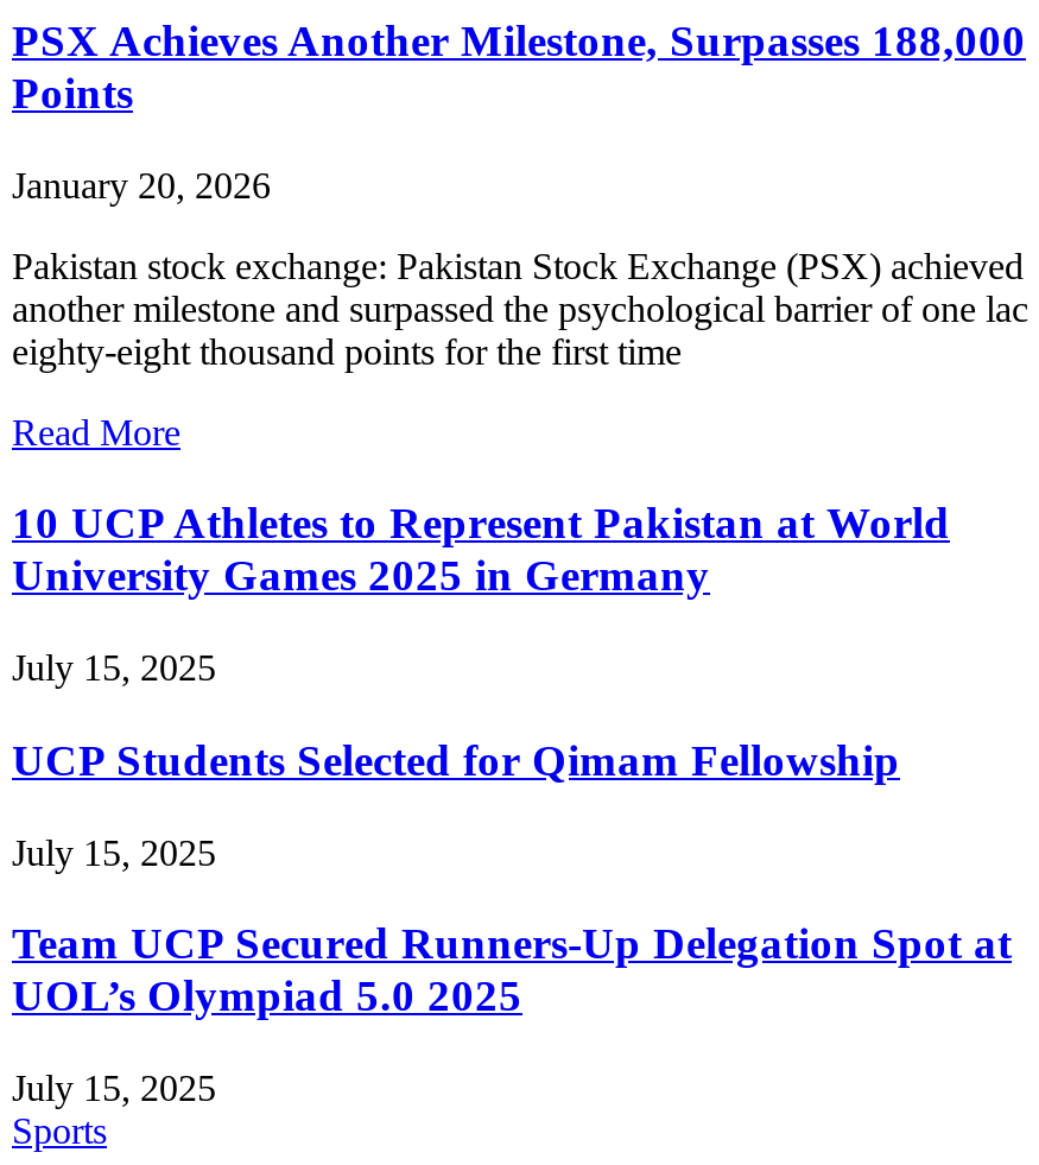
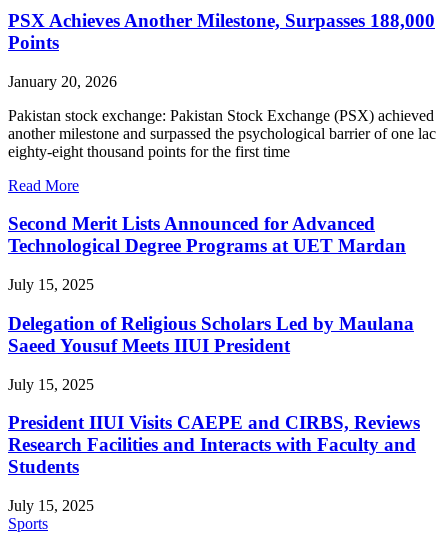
- 10 UCP Athletes to Represent Pakistan at World
- University Games 2025 in Germany
+ Second Merit Lists Announced for Advanced
+ Technological Degree Programs at UET Mardan

- UCP Students Selected for Qimam Fellowship
+ Delegation of Religious Scholars Led by Maulana
+ Saeed Yousuf Meets IIUI President

- Team UCP Secured Runners-Up Delegation Spot at
- UOL’s Olympiad 5.0 2025
+ President IIUI Visits CAEPE and CIRBS, Reviews
+ Research Facilities and Interacts with Faculty and
+ Students
